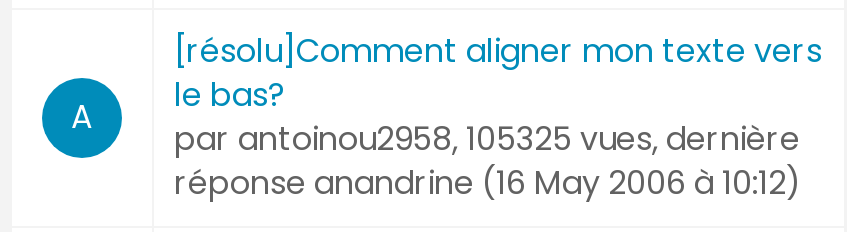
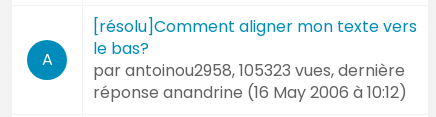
- par antoinou2958, 105325 vues, dernière
+ par antoinou2958, 105323 vues, dernière
